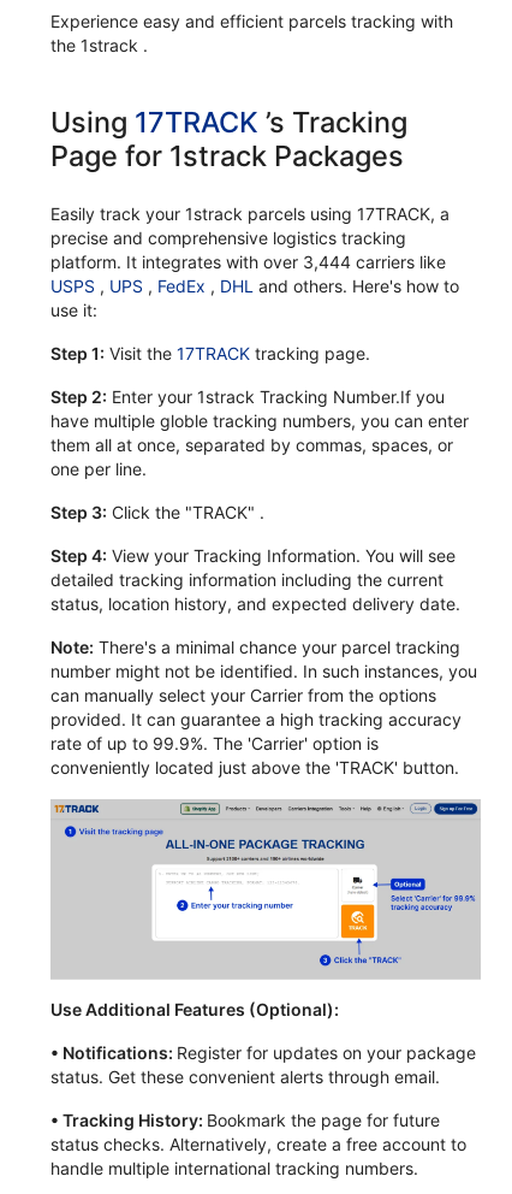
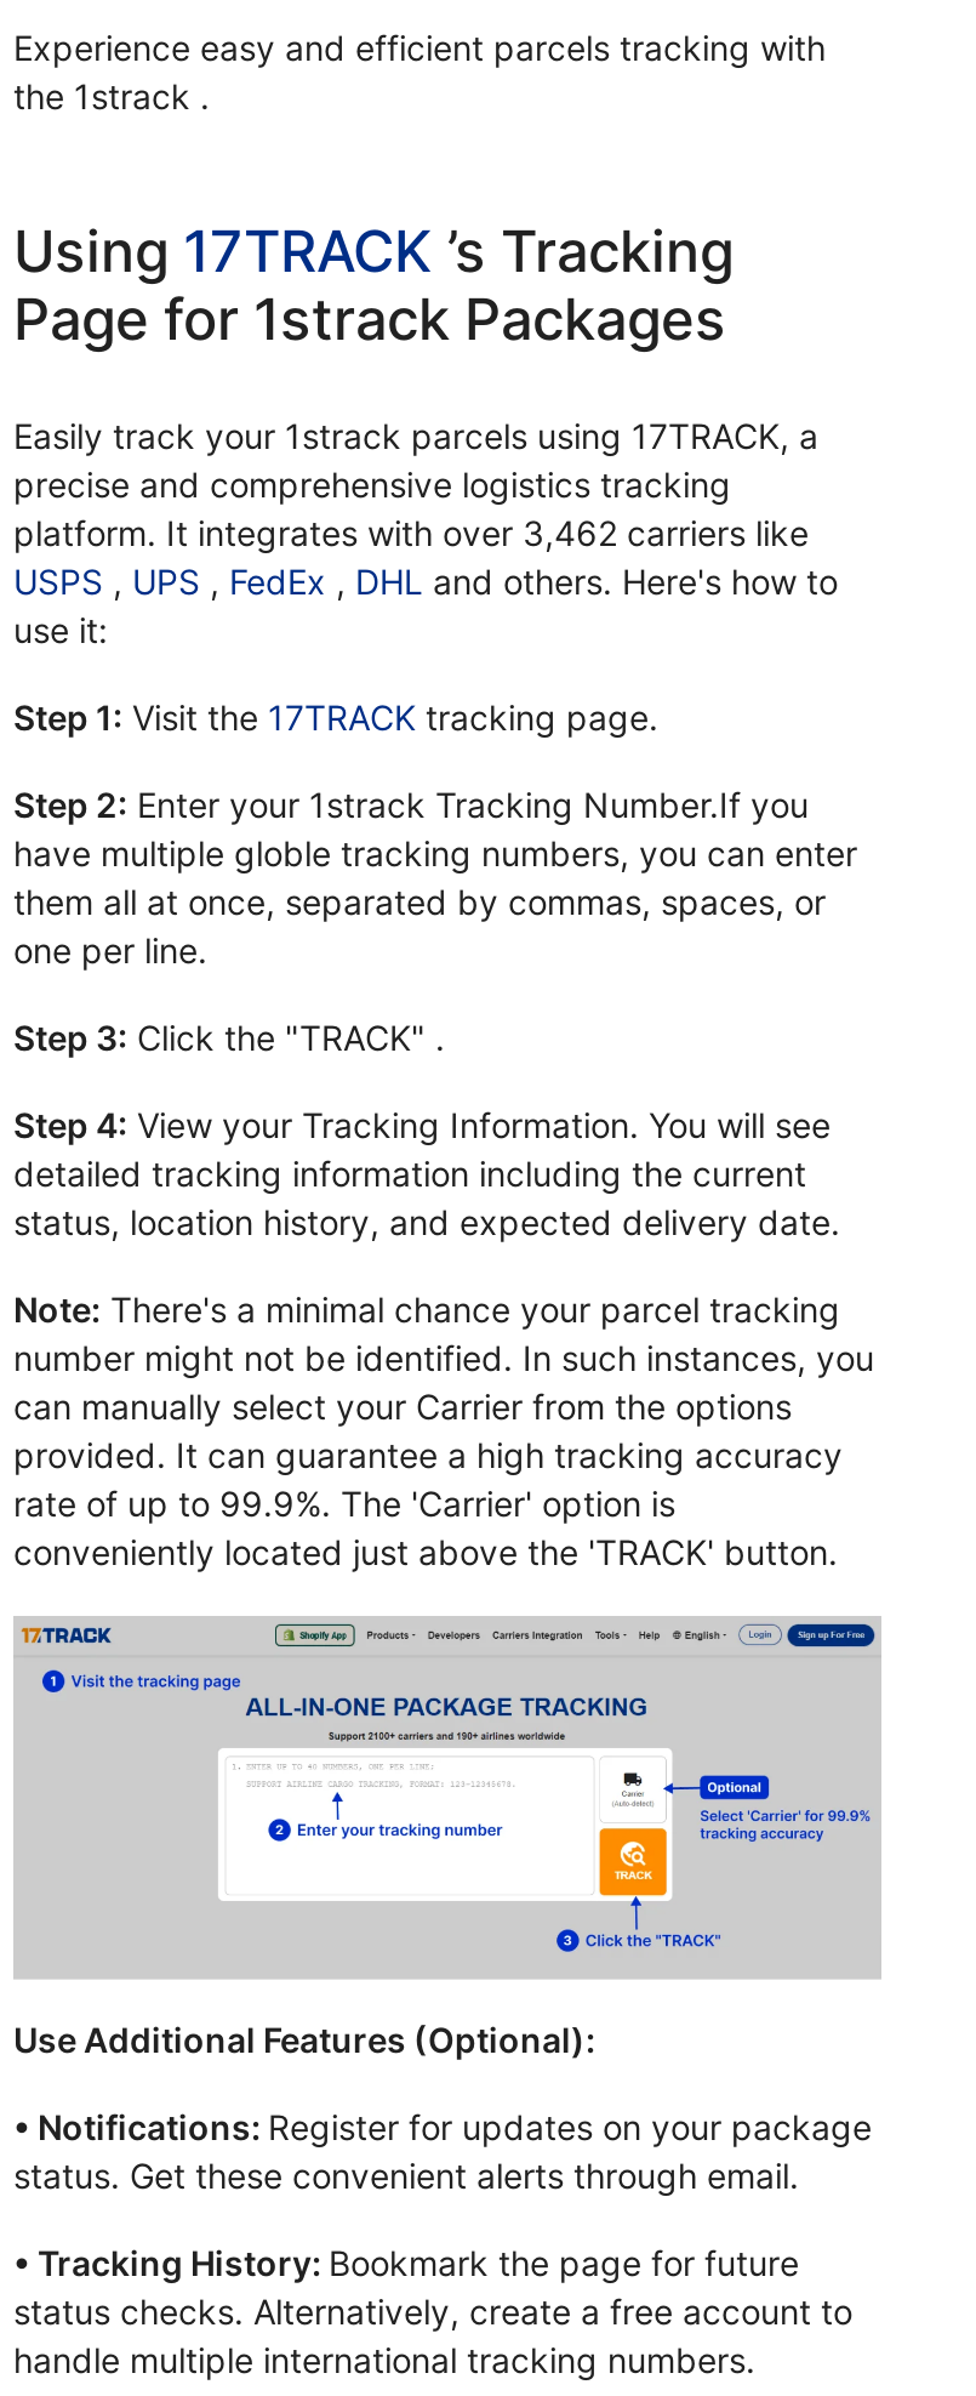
- platform. It integrates with over 3,444 carriers like
+ platform. It integrates with over 3,462 carriers like
